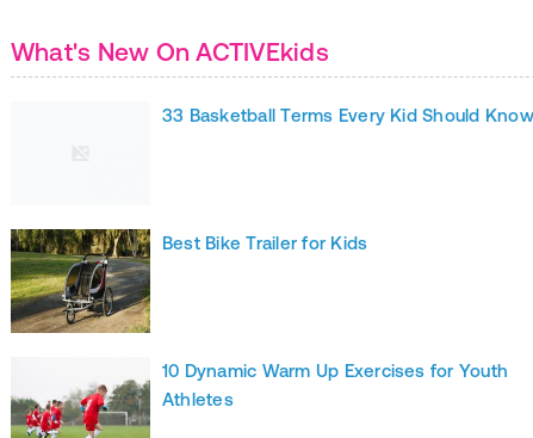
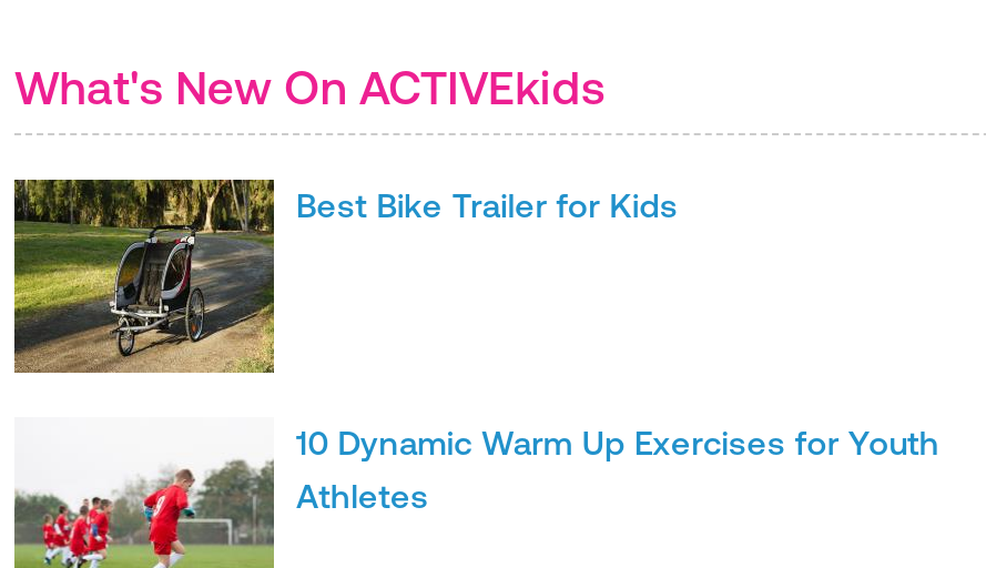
- 33 Basketball Terms Every Kid Should Know
